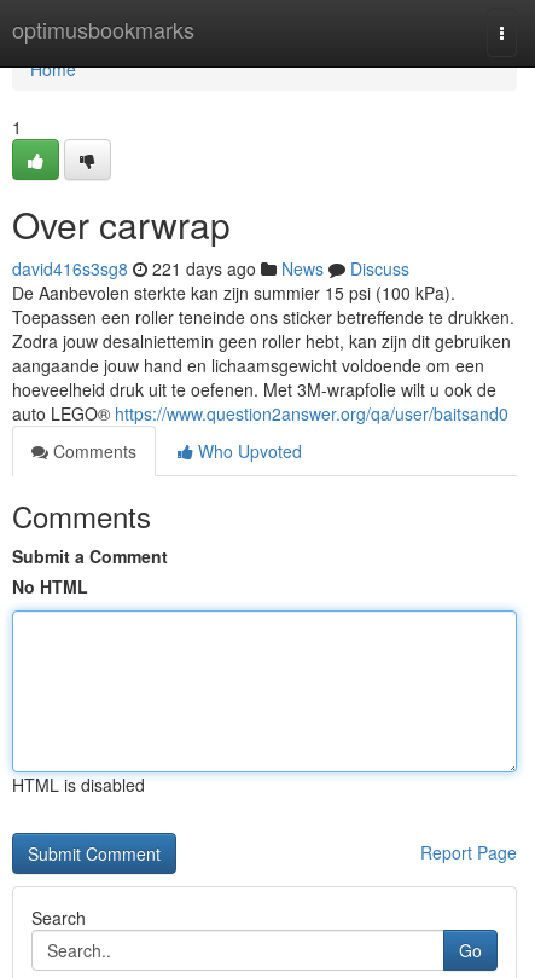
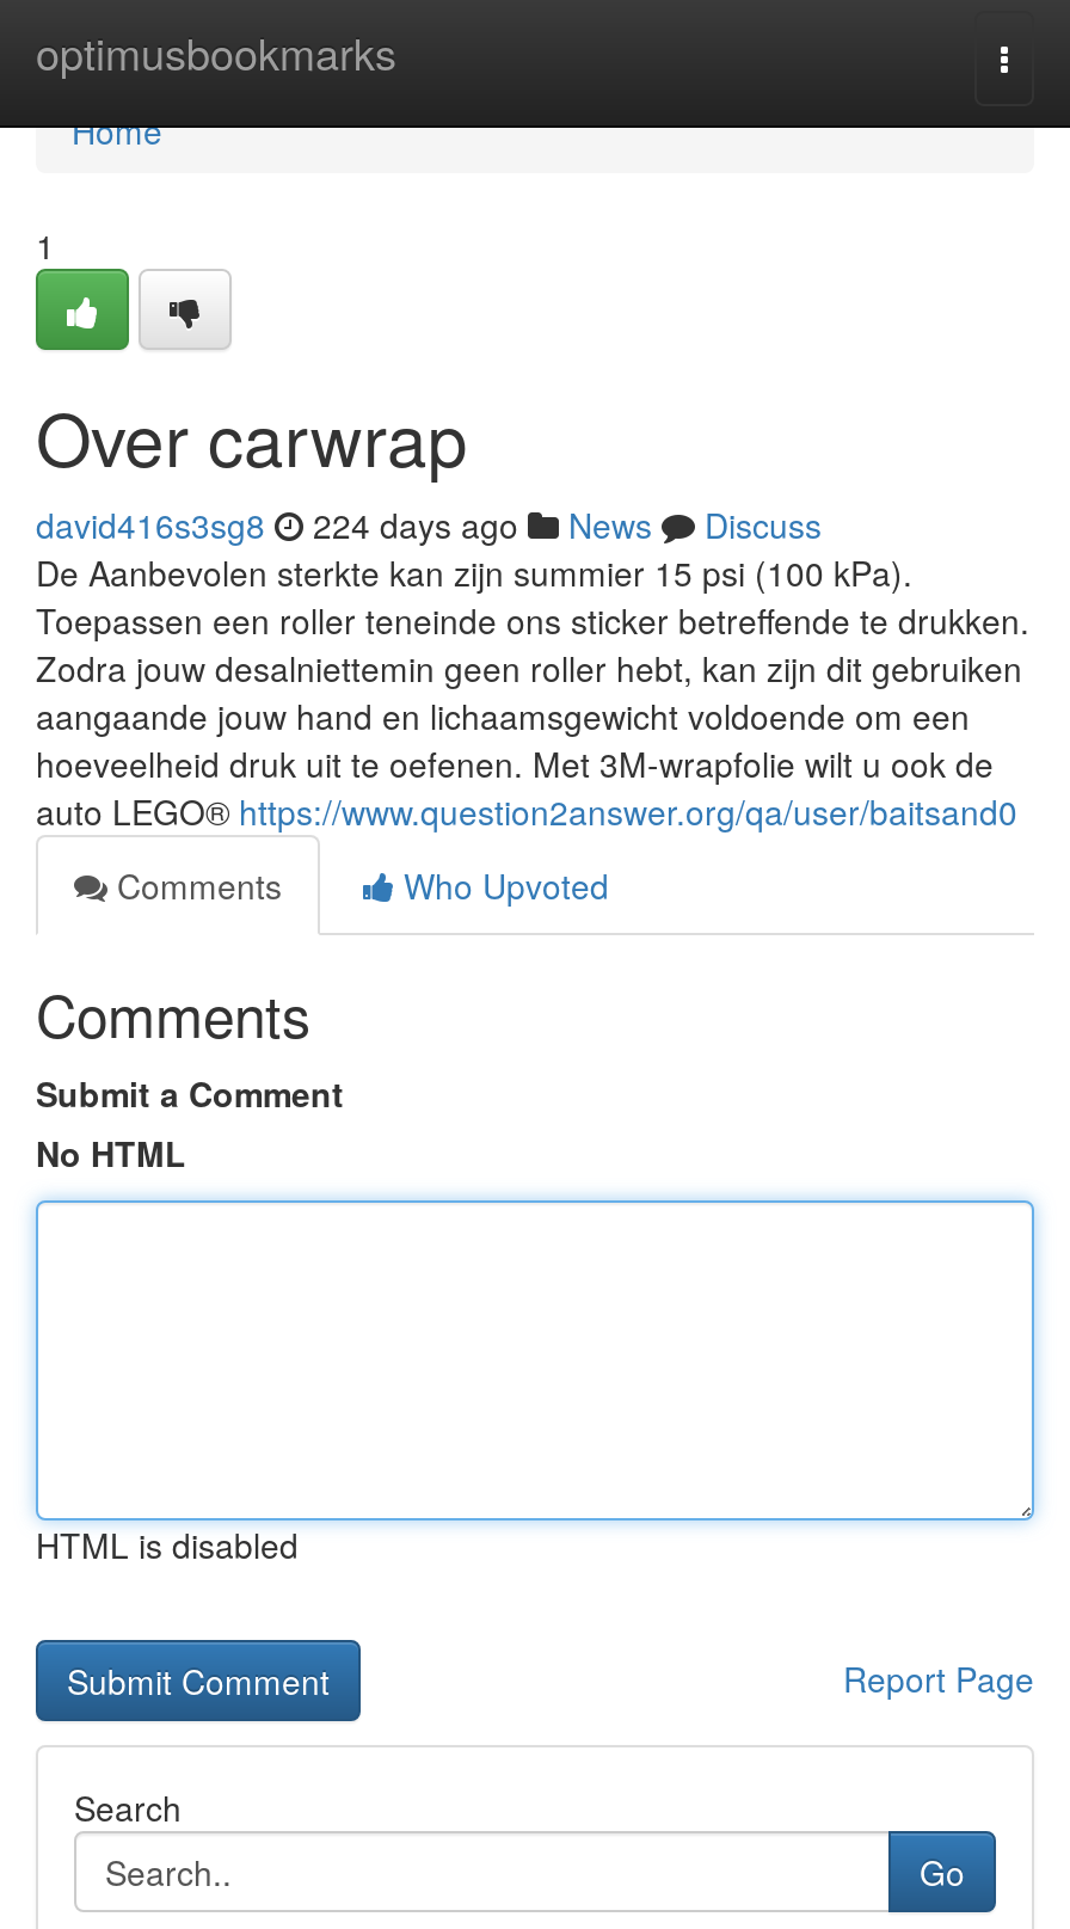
- david416s3sg8 221 days ago News Discuss
+ david416s3sg8 224 days ago News Discuss
